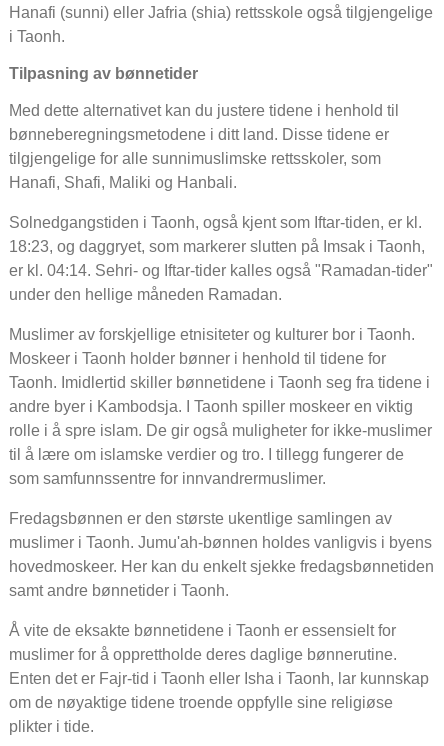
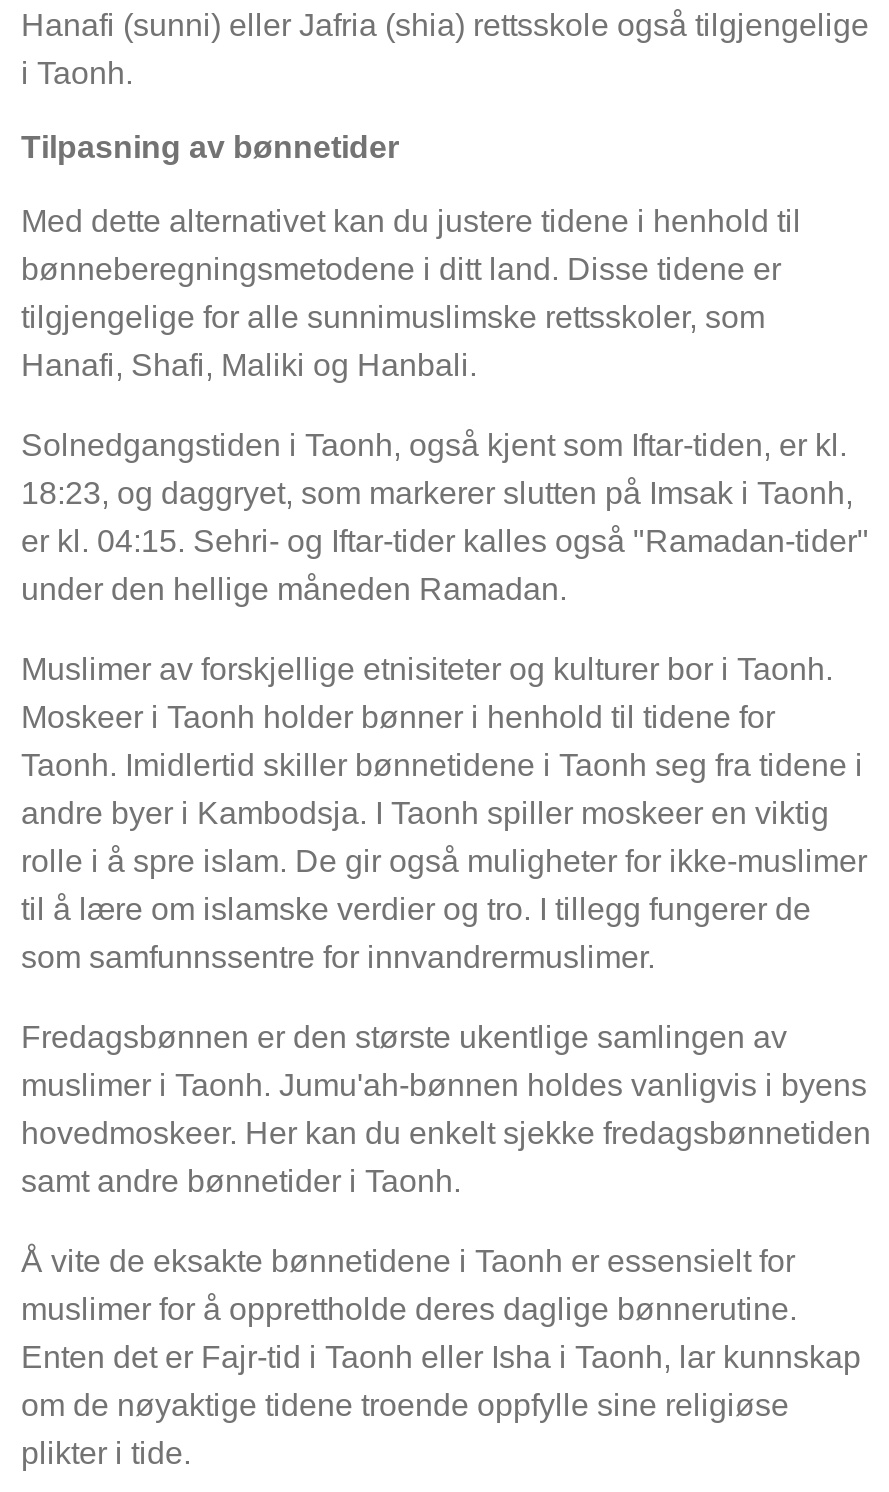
- er kl. 04:14. Sehri- og Iftar-tider kalles også "Ramadan-tider"
+ er kl. 04:15. Sehri- og Iftar-tider kalles også "Ramadan-tider"
